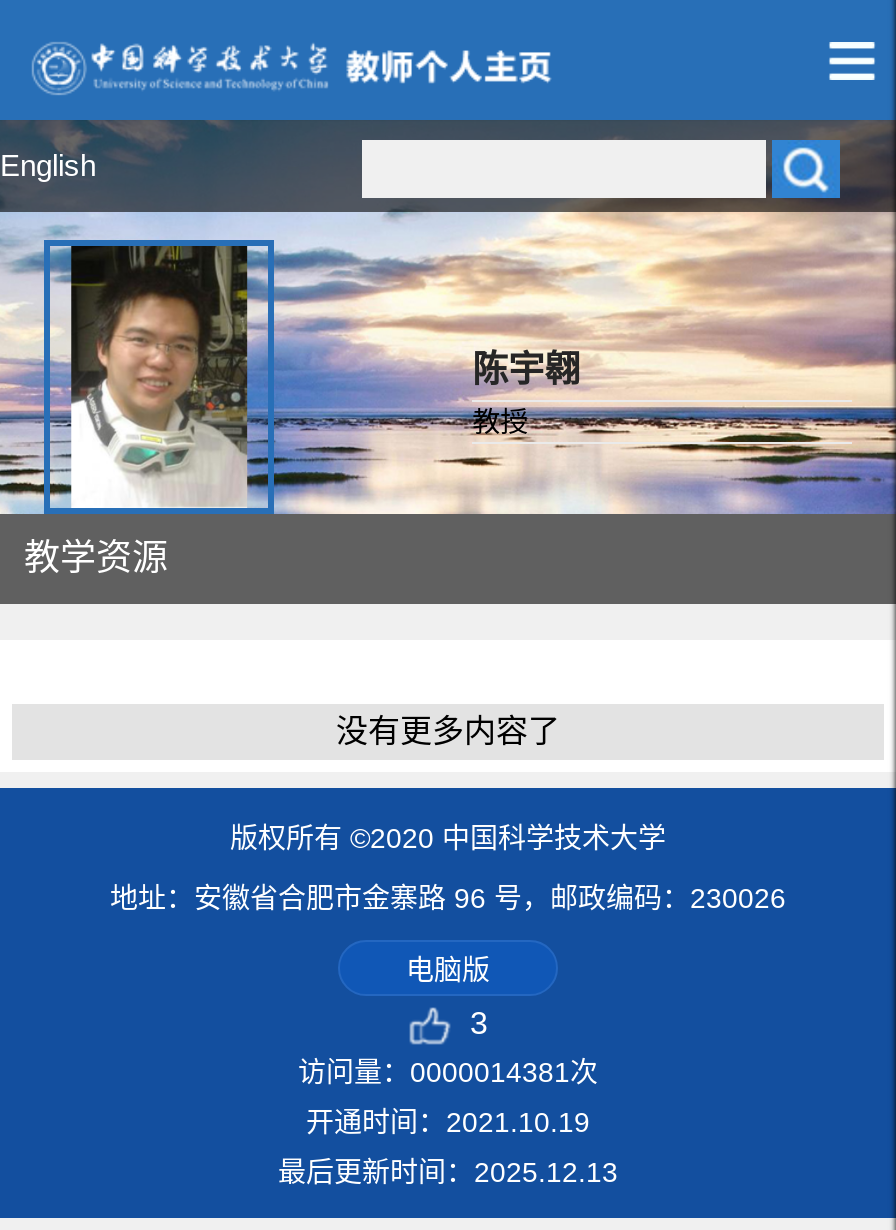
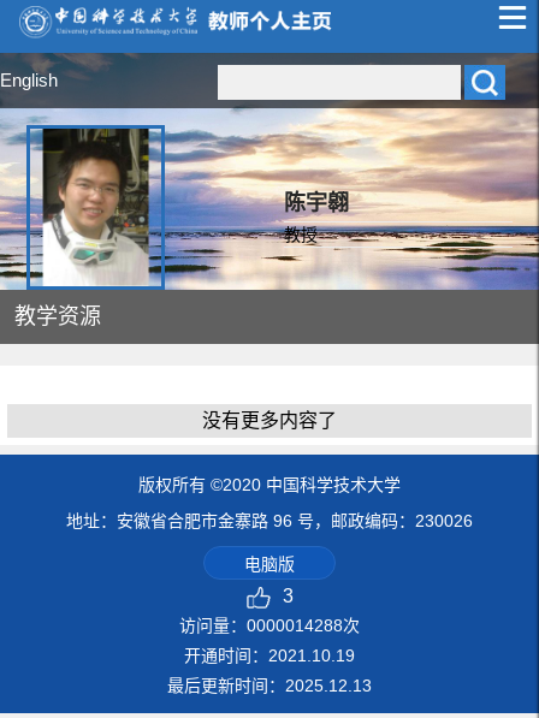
- 访问量：0000014381次
+ 访问量：0000014288次
